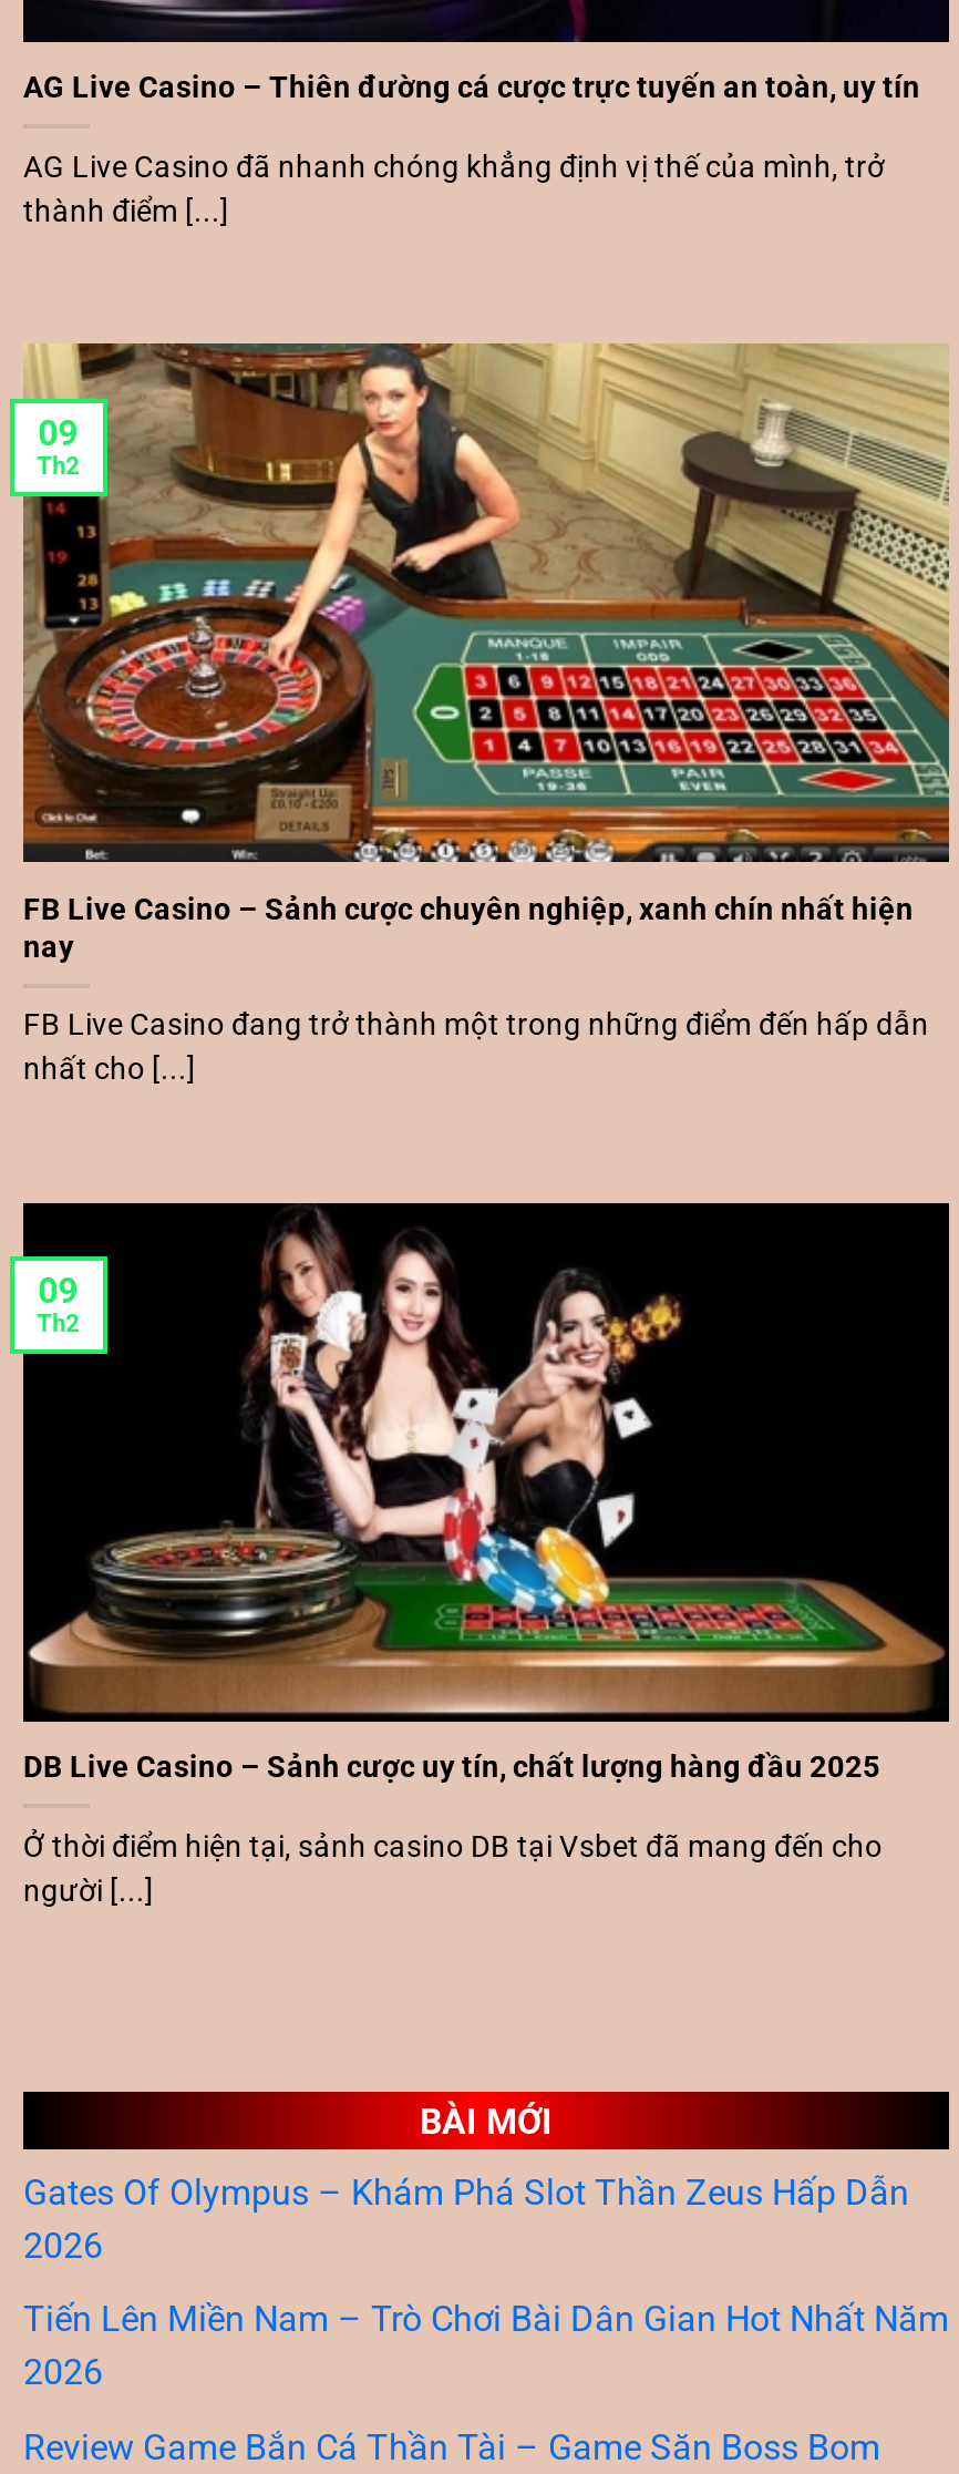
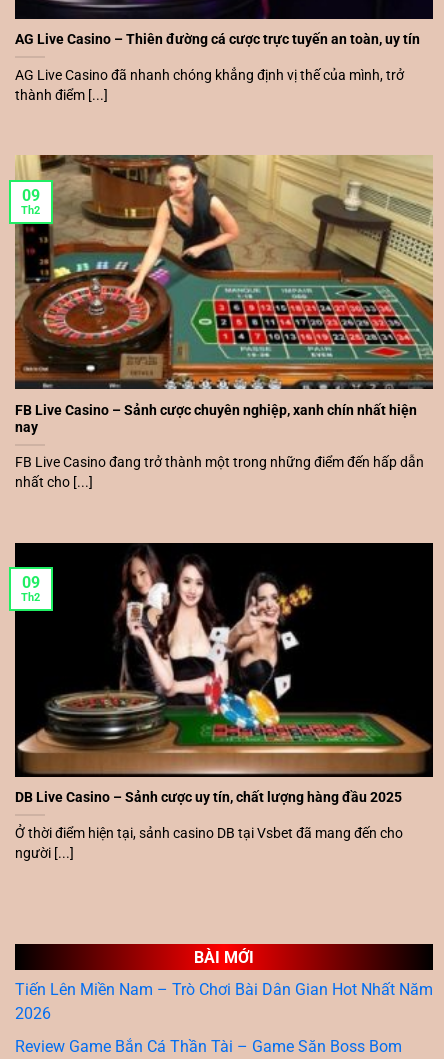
- Gates Of Olympus – Khám Phá Slot Thần Zeus Hấp Dẫn
- 2026
